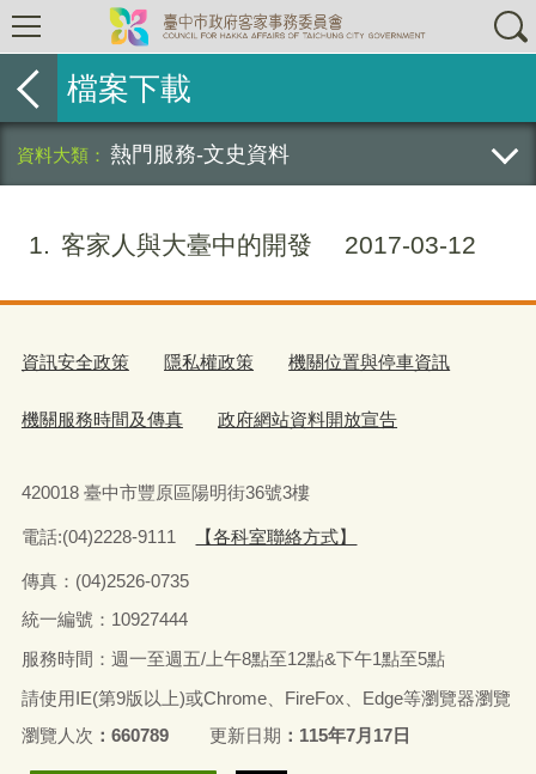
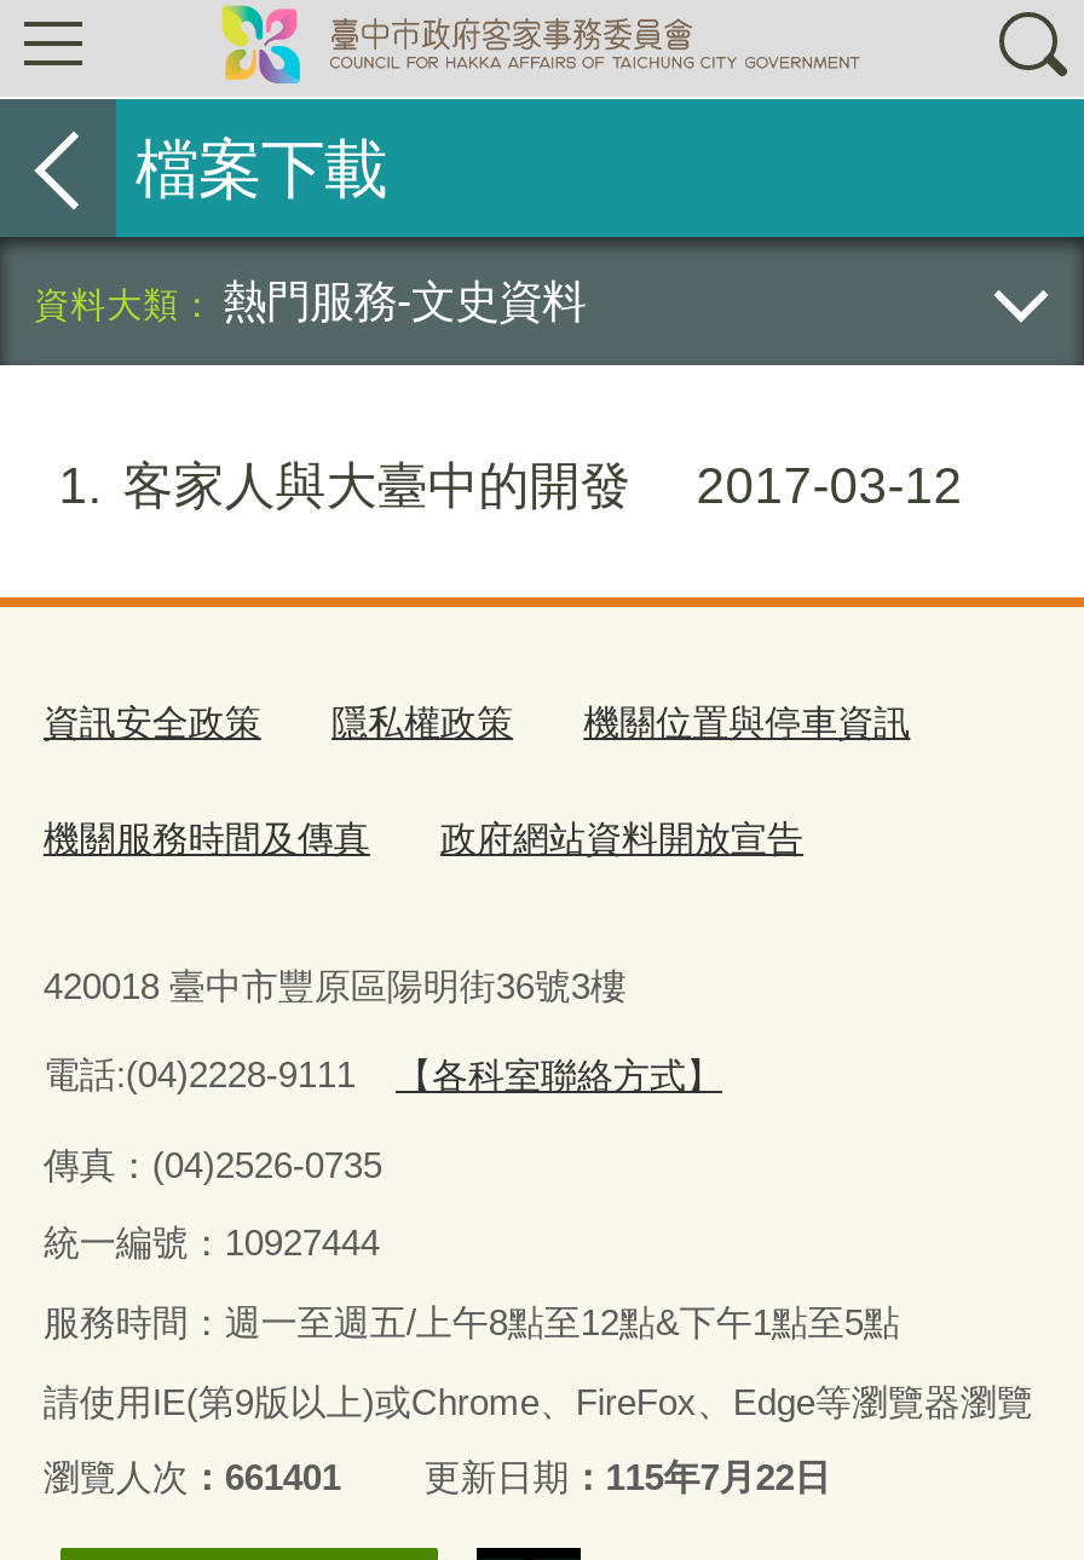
- 瀏覽人次 660789
+ 瀏覽人次 661401

- 更新日期 115年7月17日
+ 更新日期 115年7月22日
